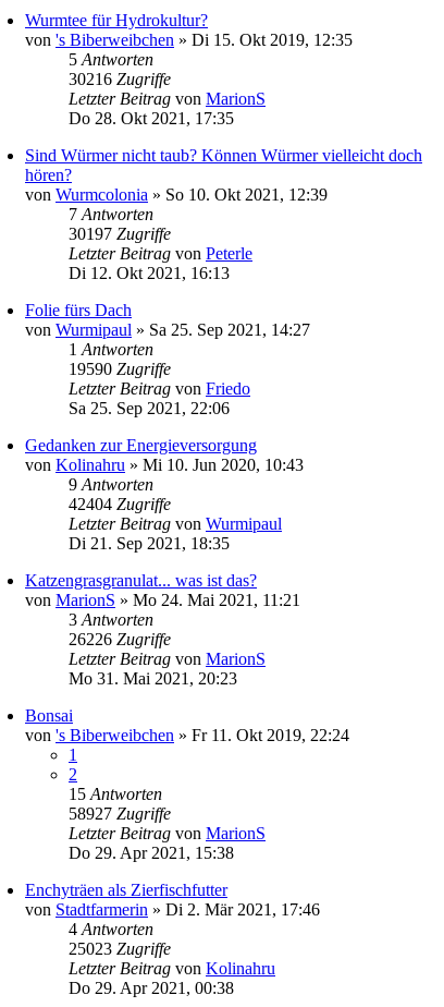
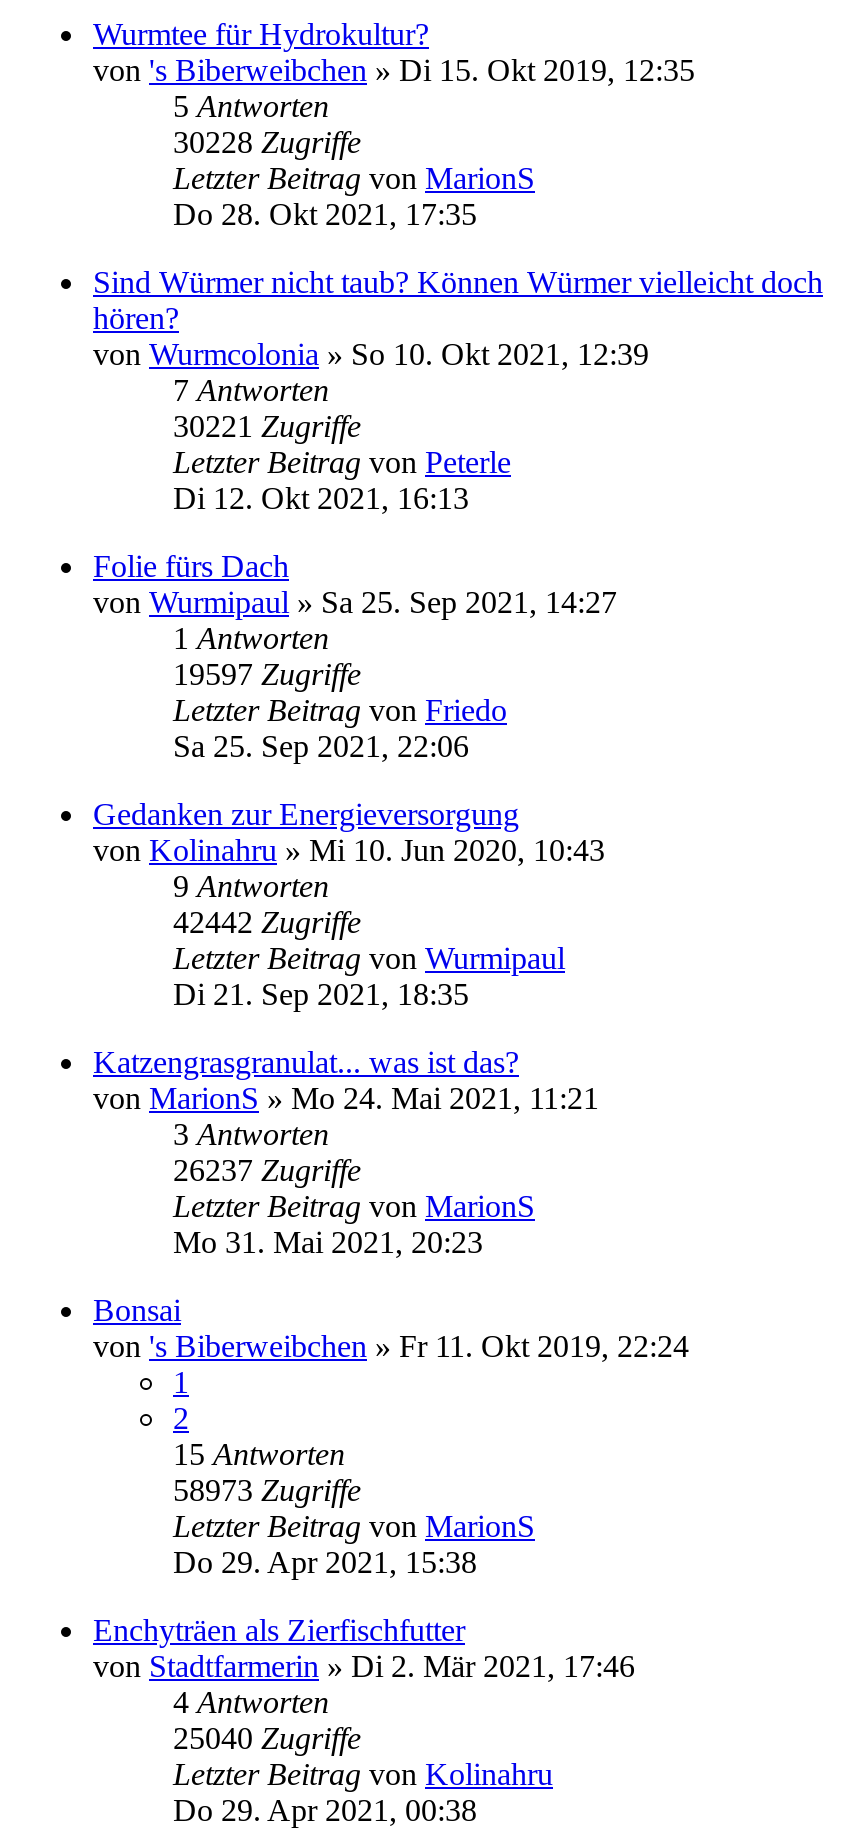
- 30216 Zugriffe
+ 30228 Zugriffe

- 30197 Zugriffe
+ 30221 Zugriffe

- 19590 Zugriffe
+ 19597 Zugriffe

- 42404 Zugriffe
+ 42442 Zugriffe

- 26226 Zugriffe
+ 26237 Zugriffe

- 58927 Zugriffe
+ 58973 Zugriffe

- 25023 Zugriffe
+ 25040 Zugriffe
